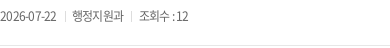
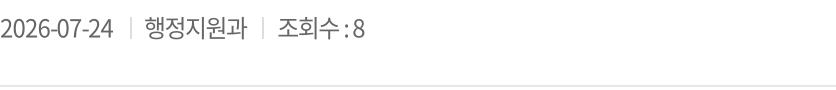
- 2026-07-22
+ 2026-07-24

- 조회수 : 12
+ 조회수 : 8
